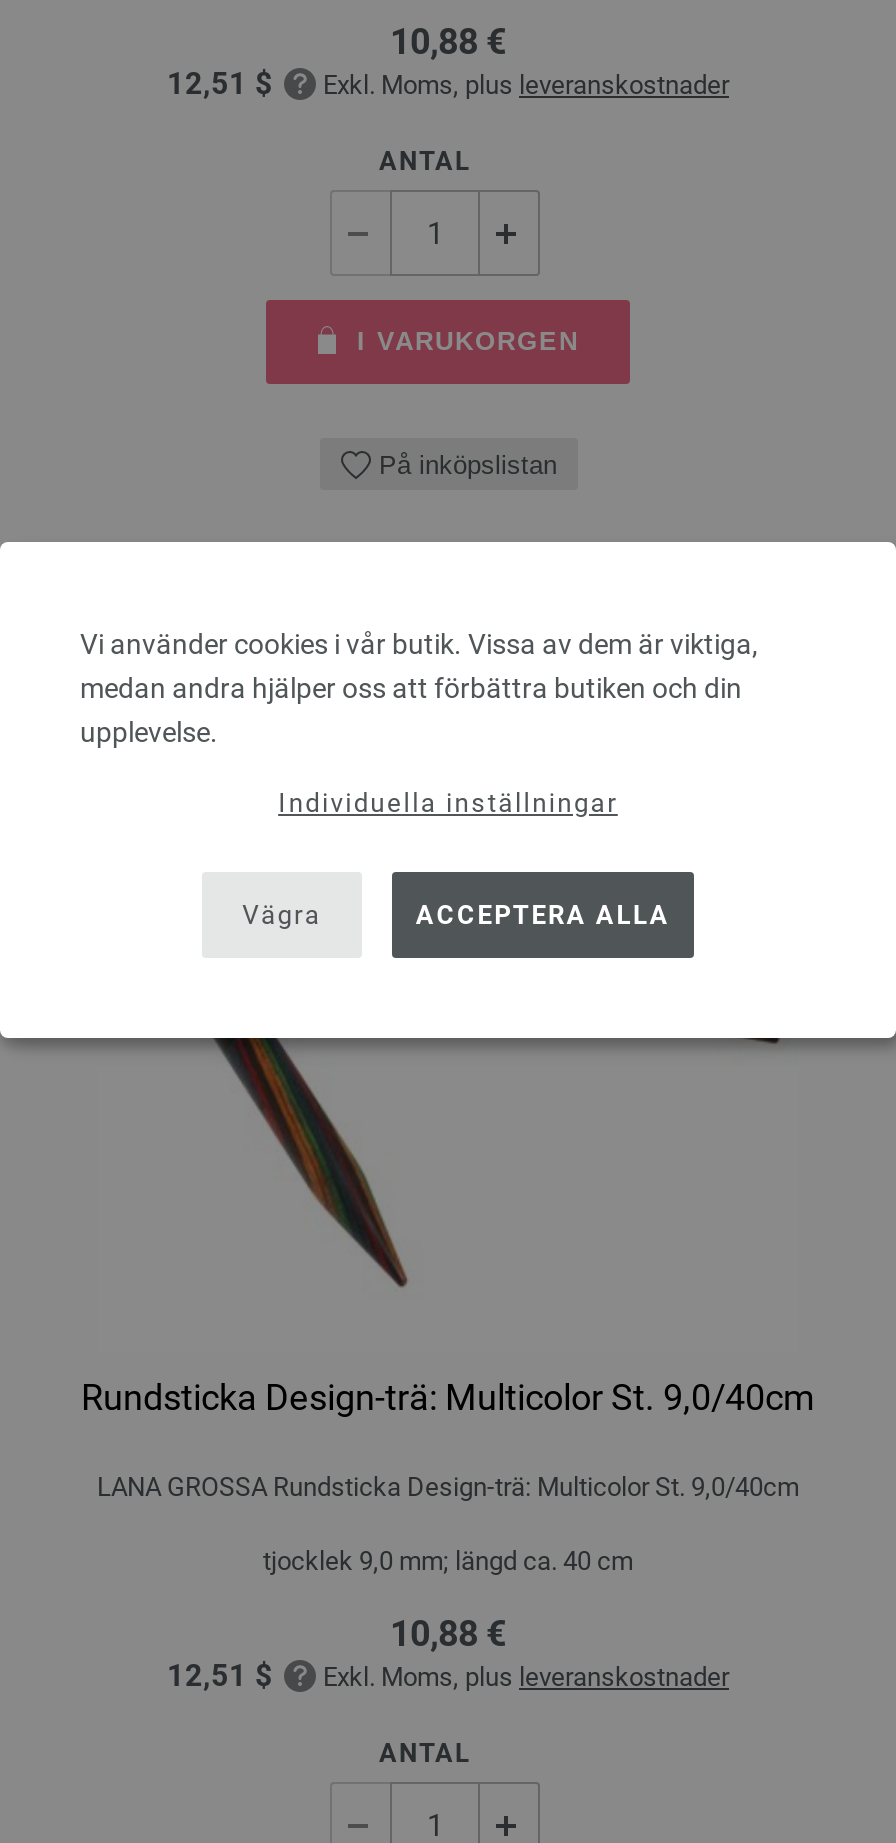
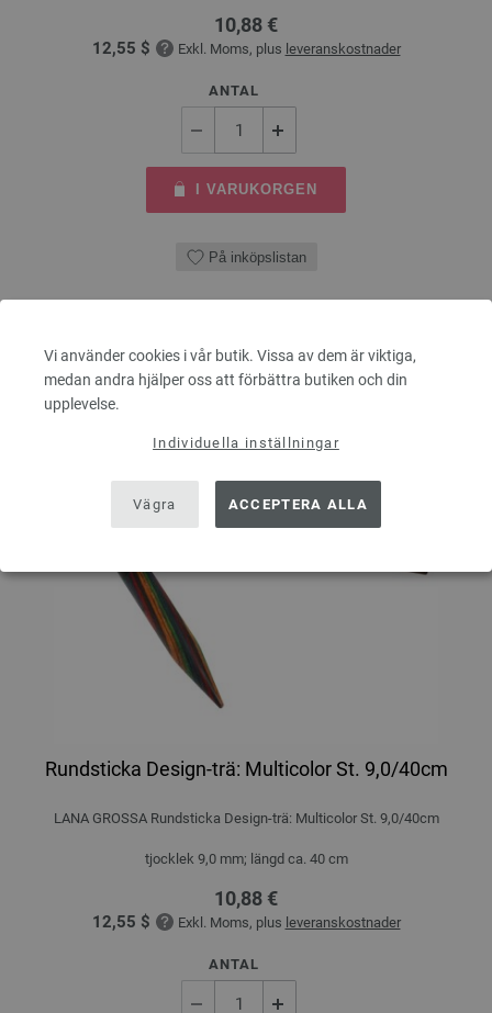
- 12,51 $ Exkl. Moms, plus leveranskostnader
+ 12,55 $ Exkl. Moms, plus leveranskostnader

- 12,51 $ Exkl. Moms, plus leveranskostnader
+ 12,55 $ Exkl. Moms, plus leveranskostnader
